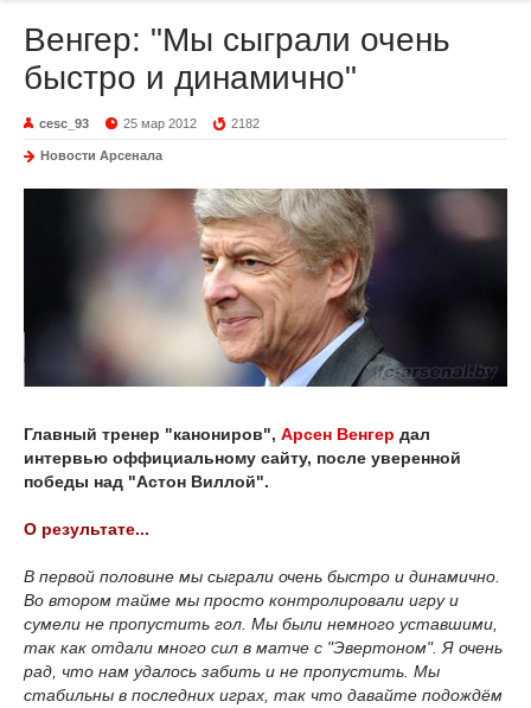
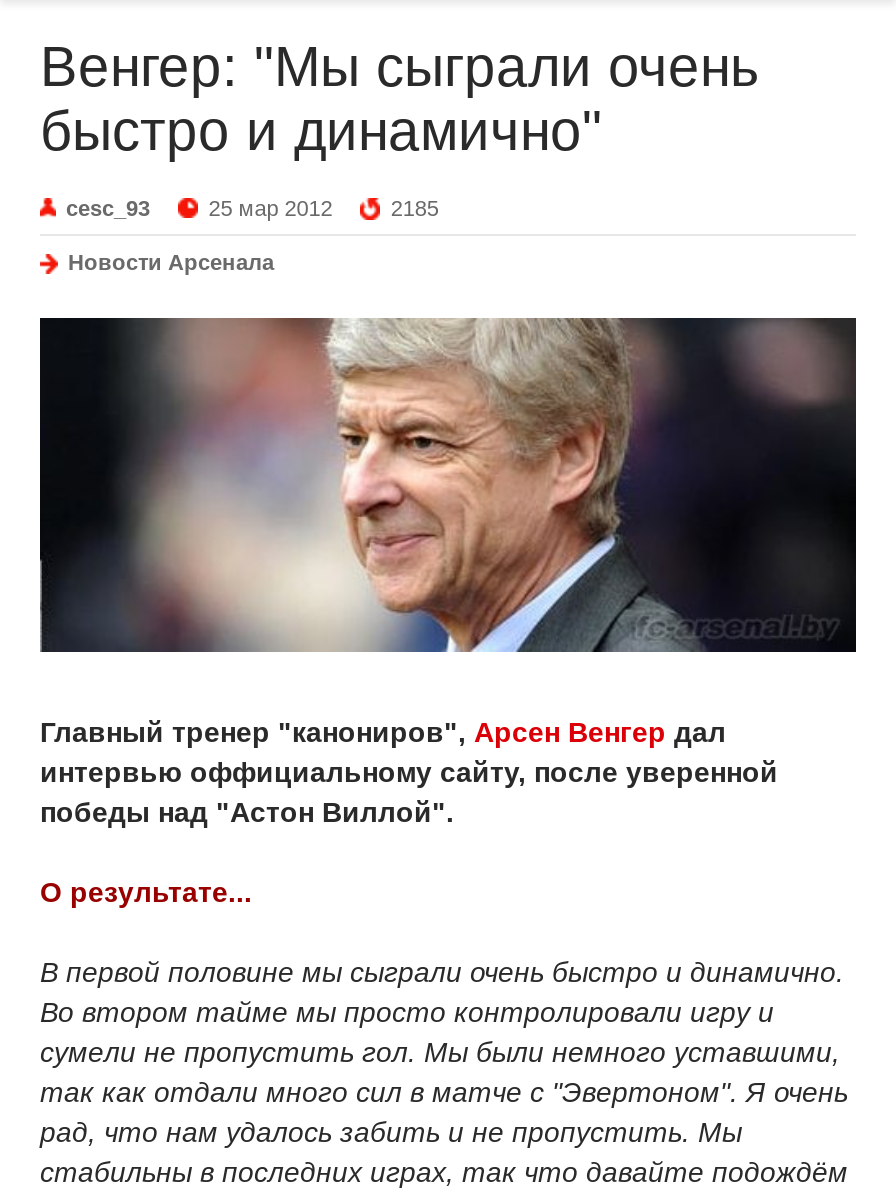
- 2182
+ 2185
